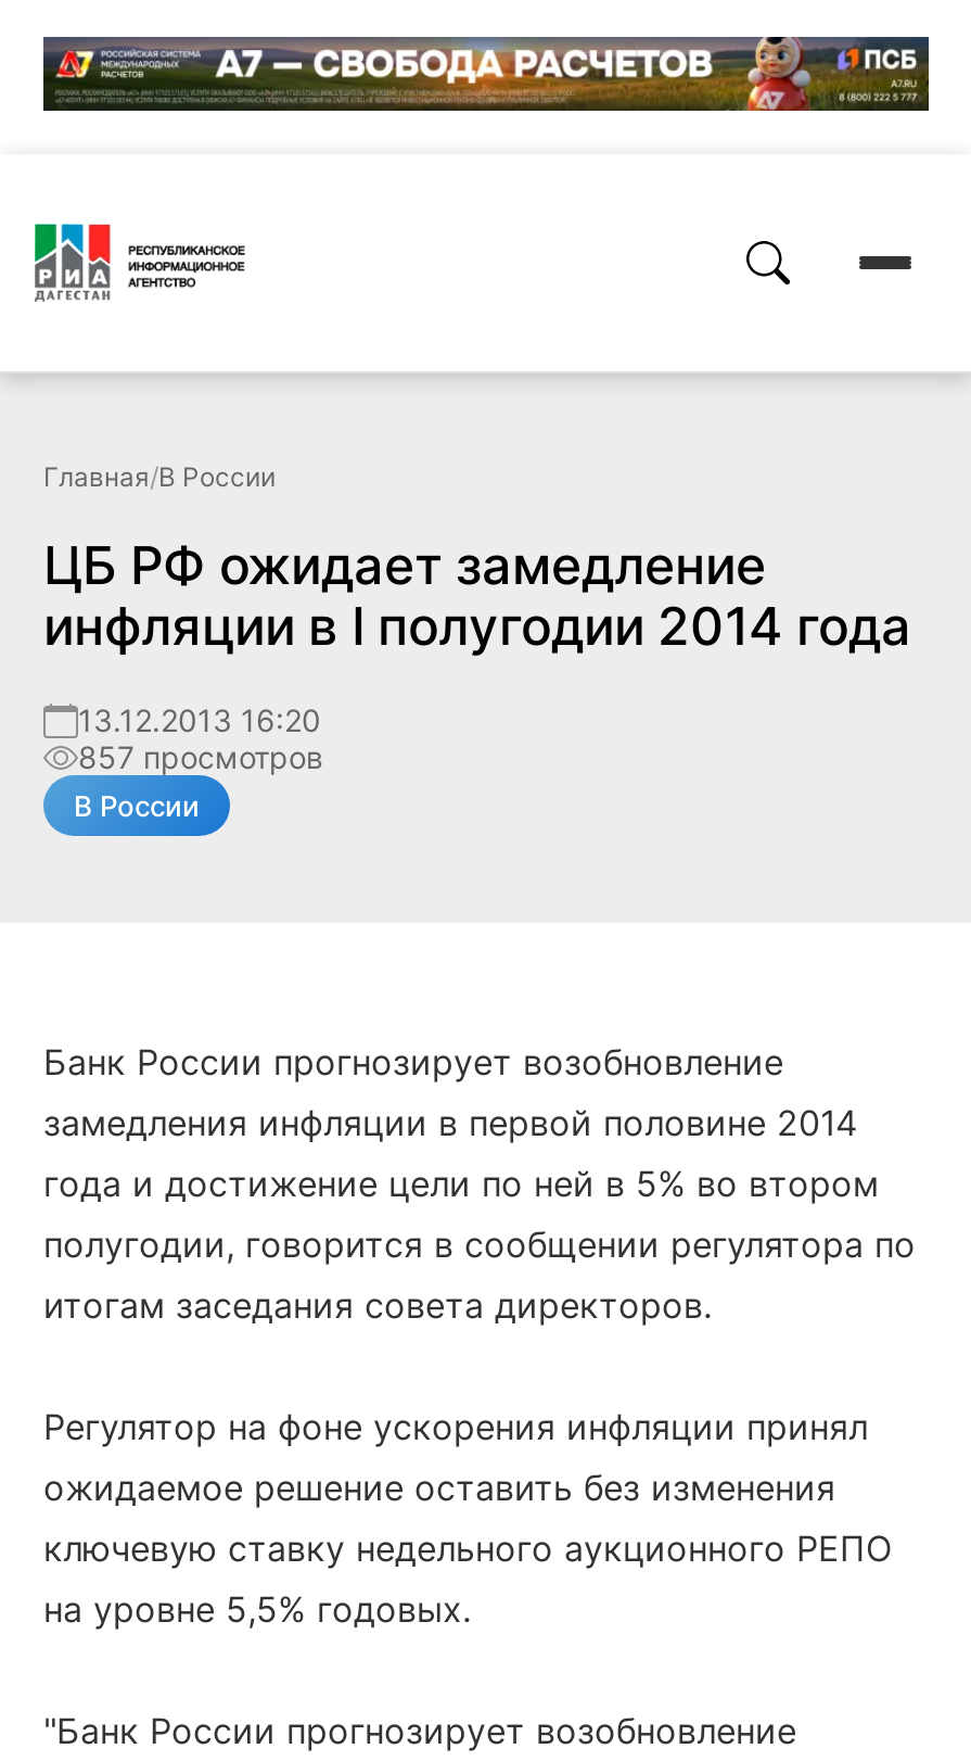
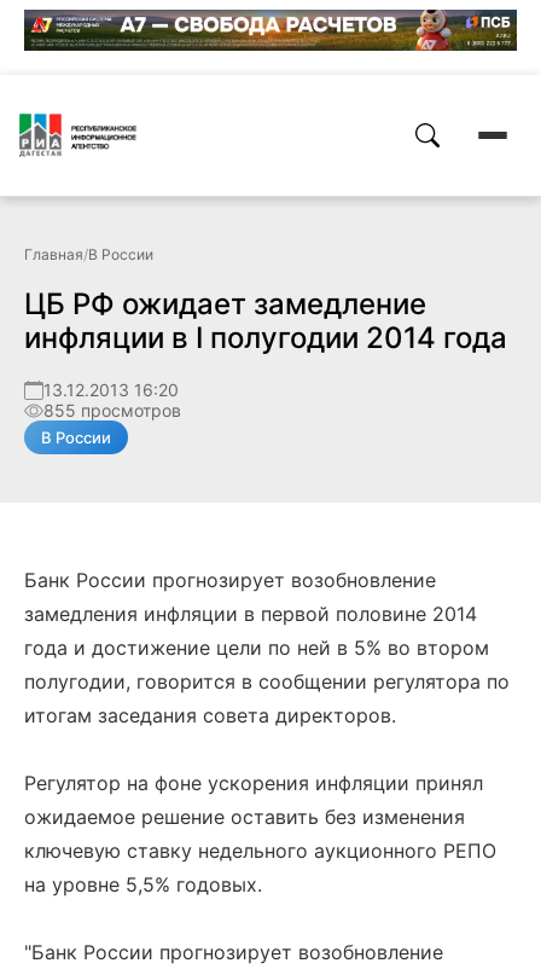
- 857 просмотров
+ 855 просмотров
